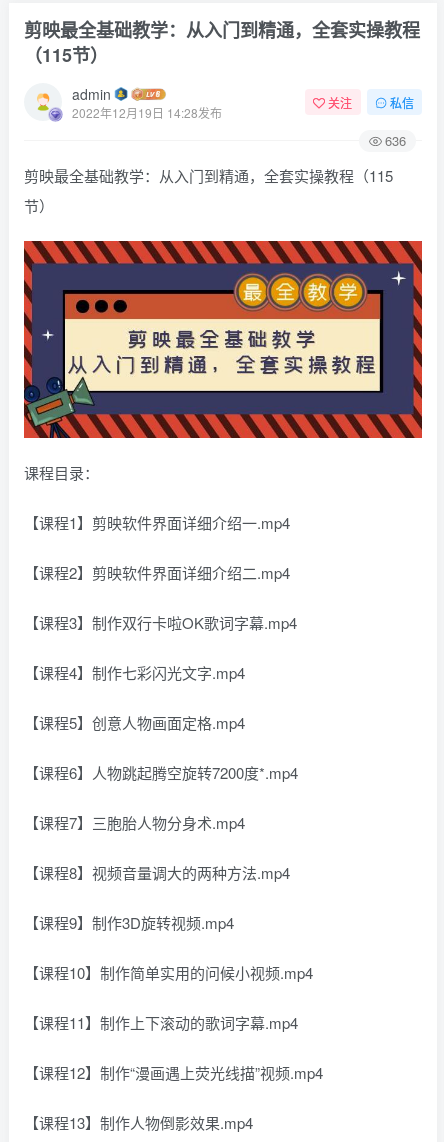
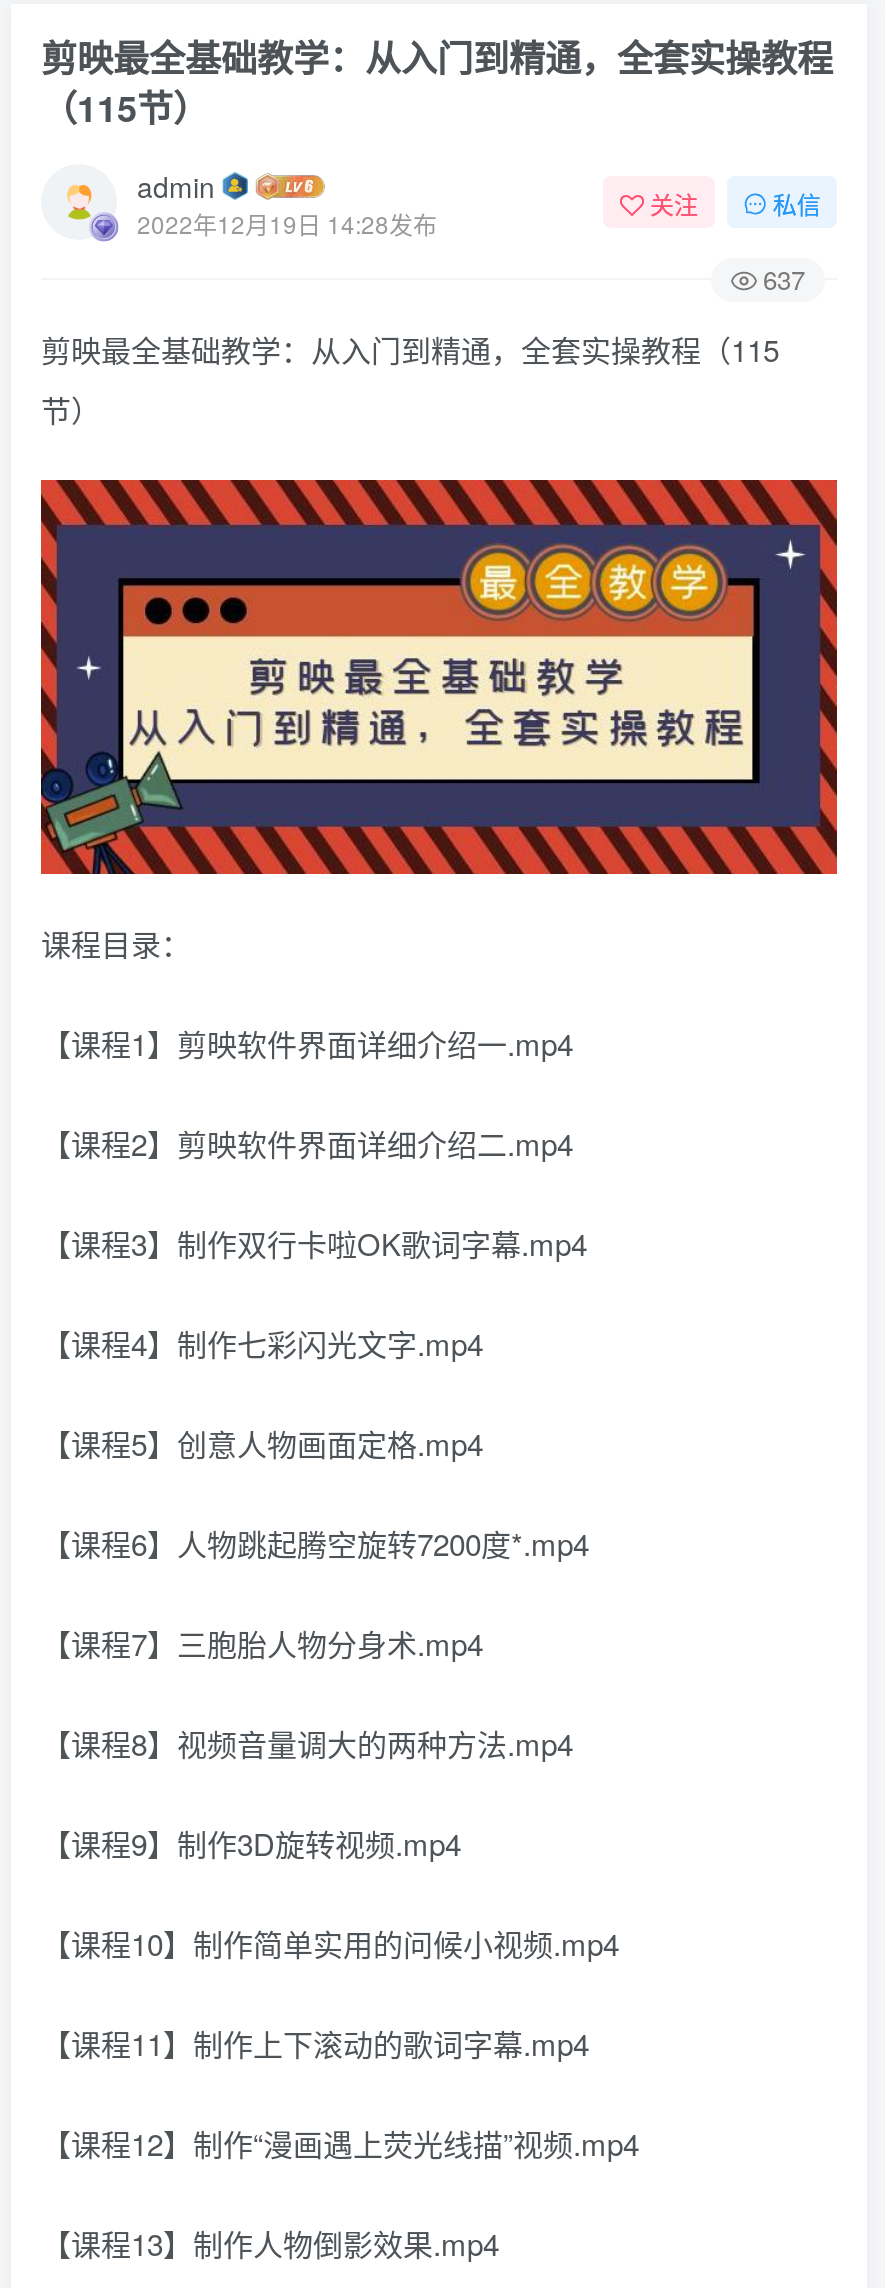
- 636
+ 637
